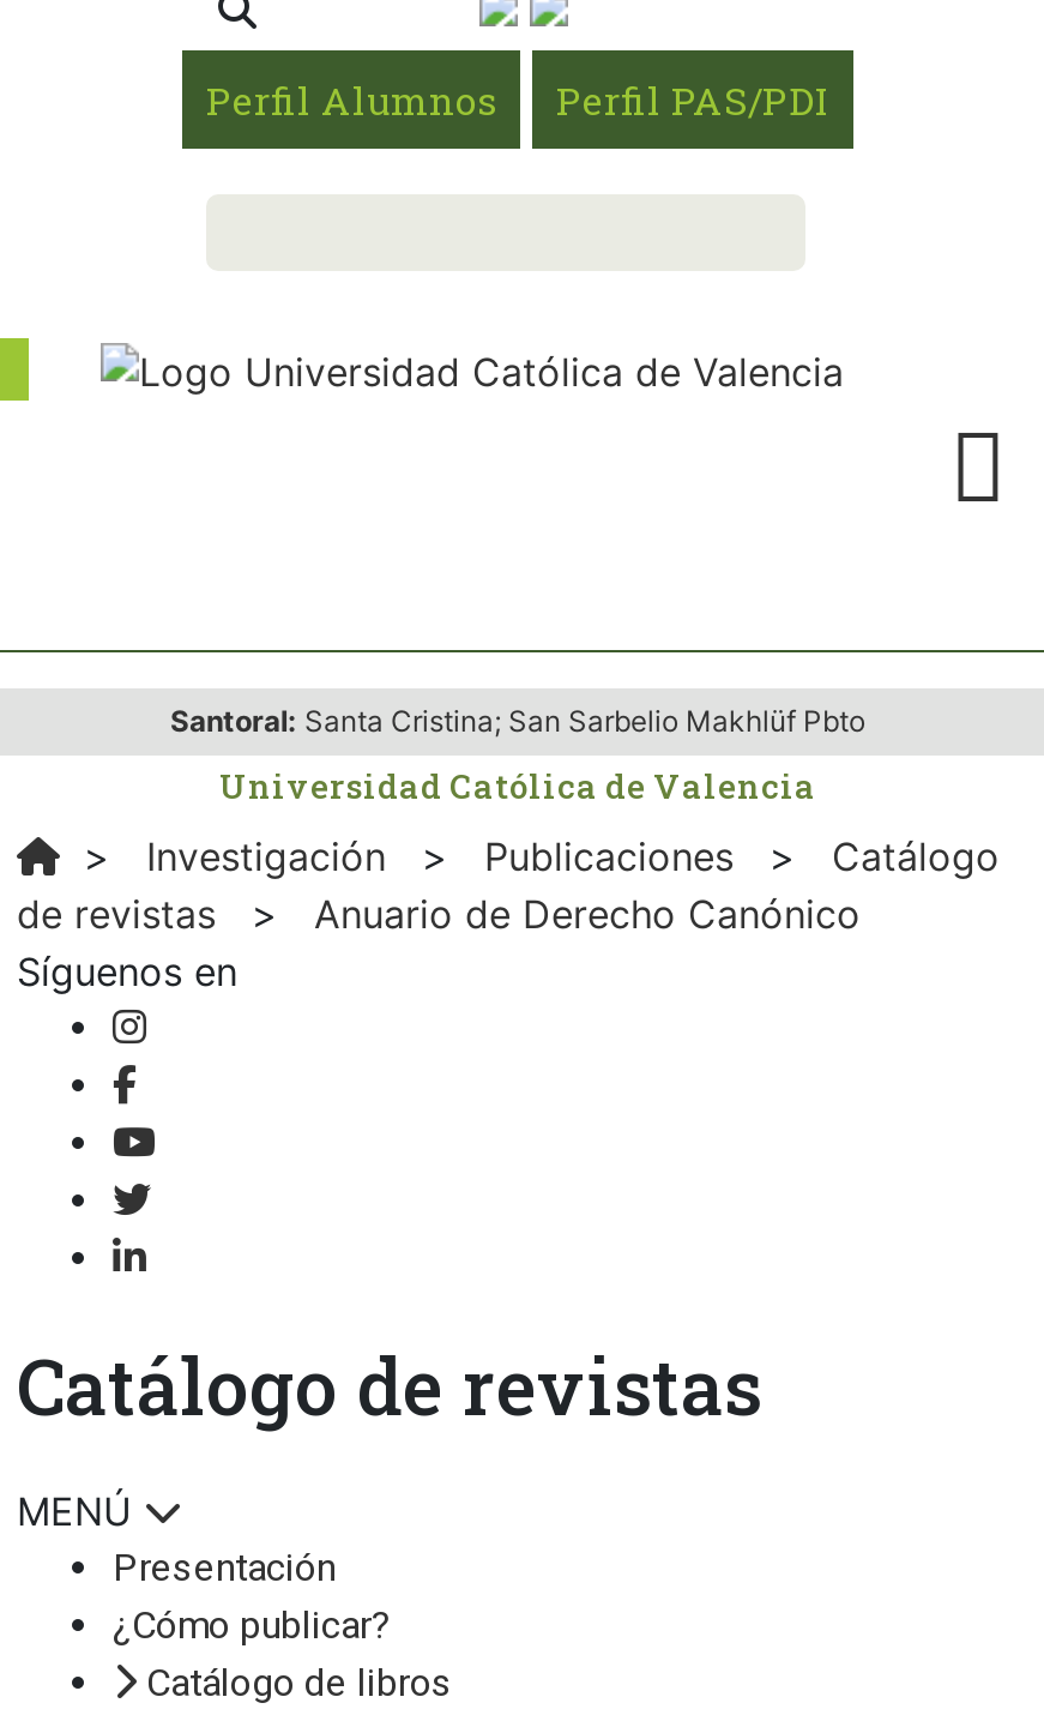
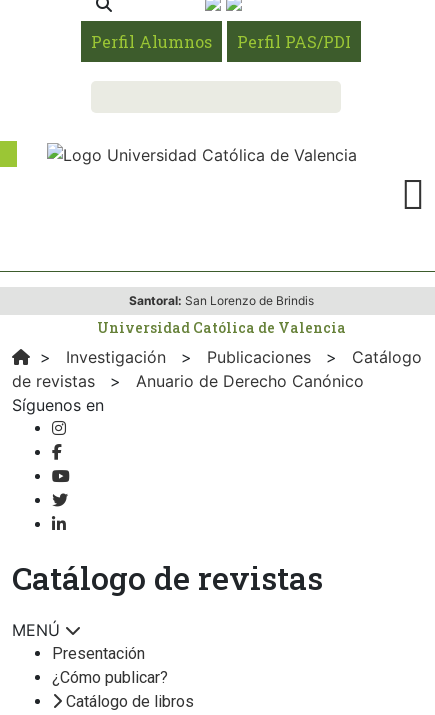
- Santoral: Santa Cristina; San Sarbelio Makhlüf Pbto
+ Santoral: San Lorenzo de Brindis
